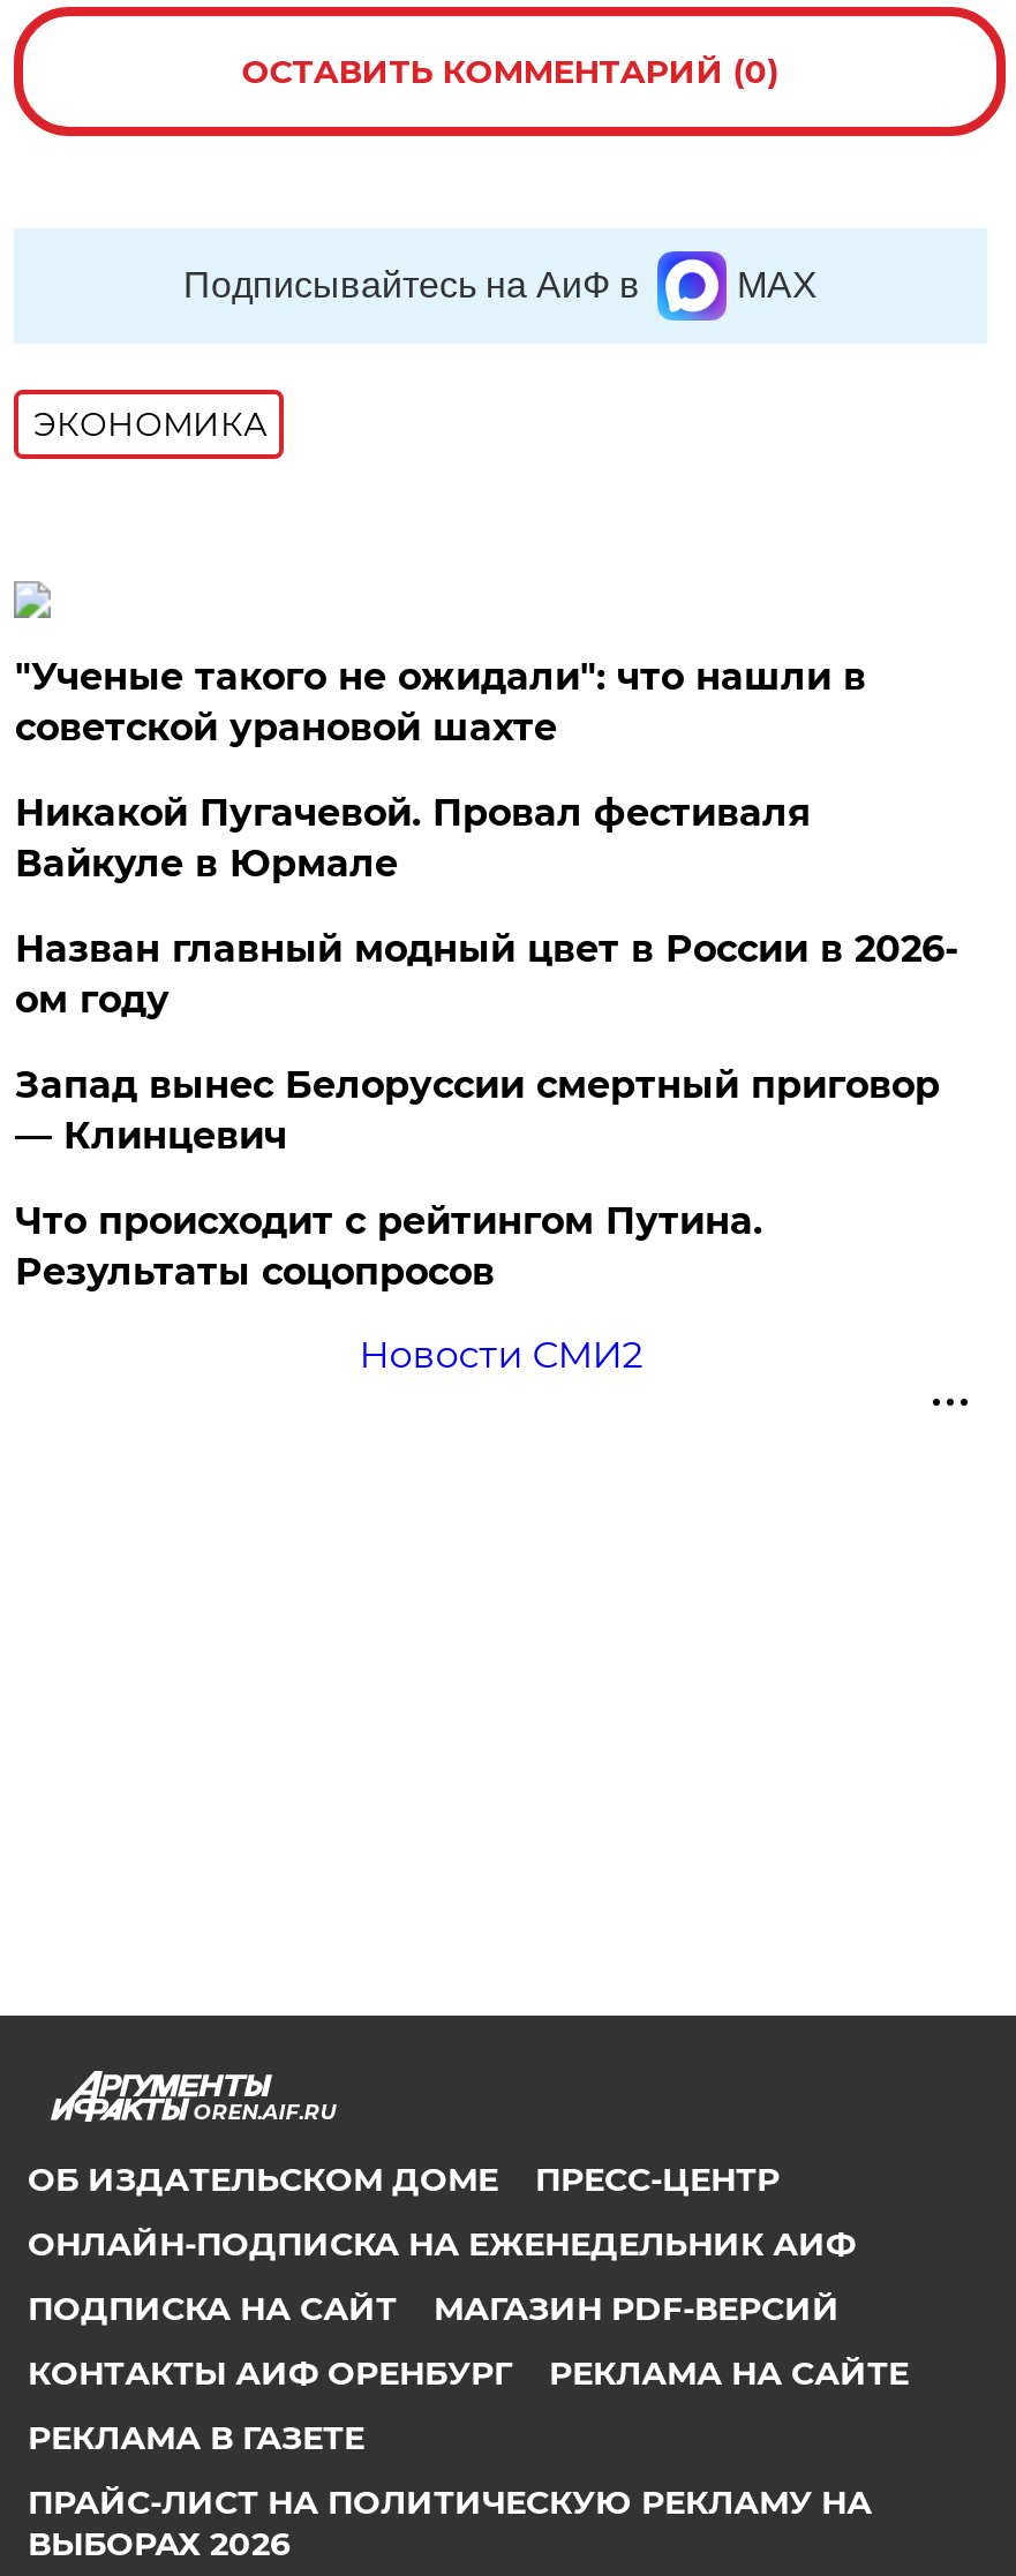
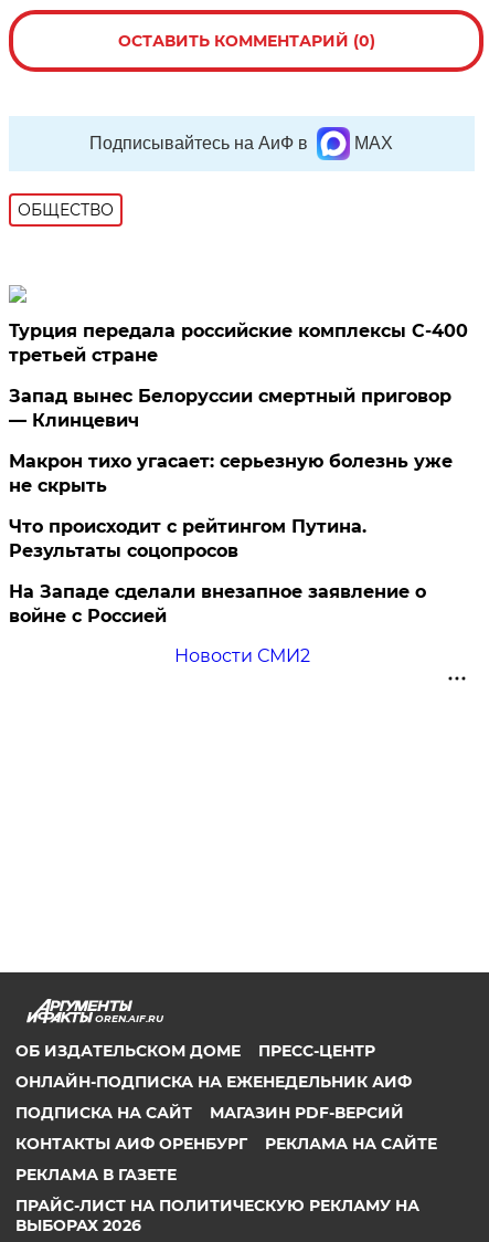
- ЭКОНОМИКА
+ ОБЩЕСТВО

- "Ученые такого не ожидали": что нашли в
- советской урановой шахте
- Никакой Пугачевой. Провал фестиваля
- Вайкуле в Юрмале
- Назван главный модный цвет в России в 2026-
- ом году
+ Турция передала российские комплексы С-400
+ третьей стране

moved up: Запад вынес Белоруссии смертный приговор | — Клинцевич

+ Макрон тихо угасает: серьезную болезнь уже
+ не скрыть

moved up: Что происходит с рейтингом Путина. | Результаты соцопросов

+ На Западе сделали внезапное заявление о
+ войне с Россией
